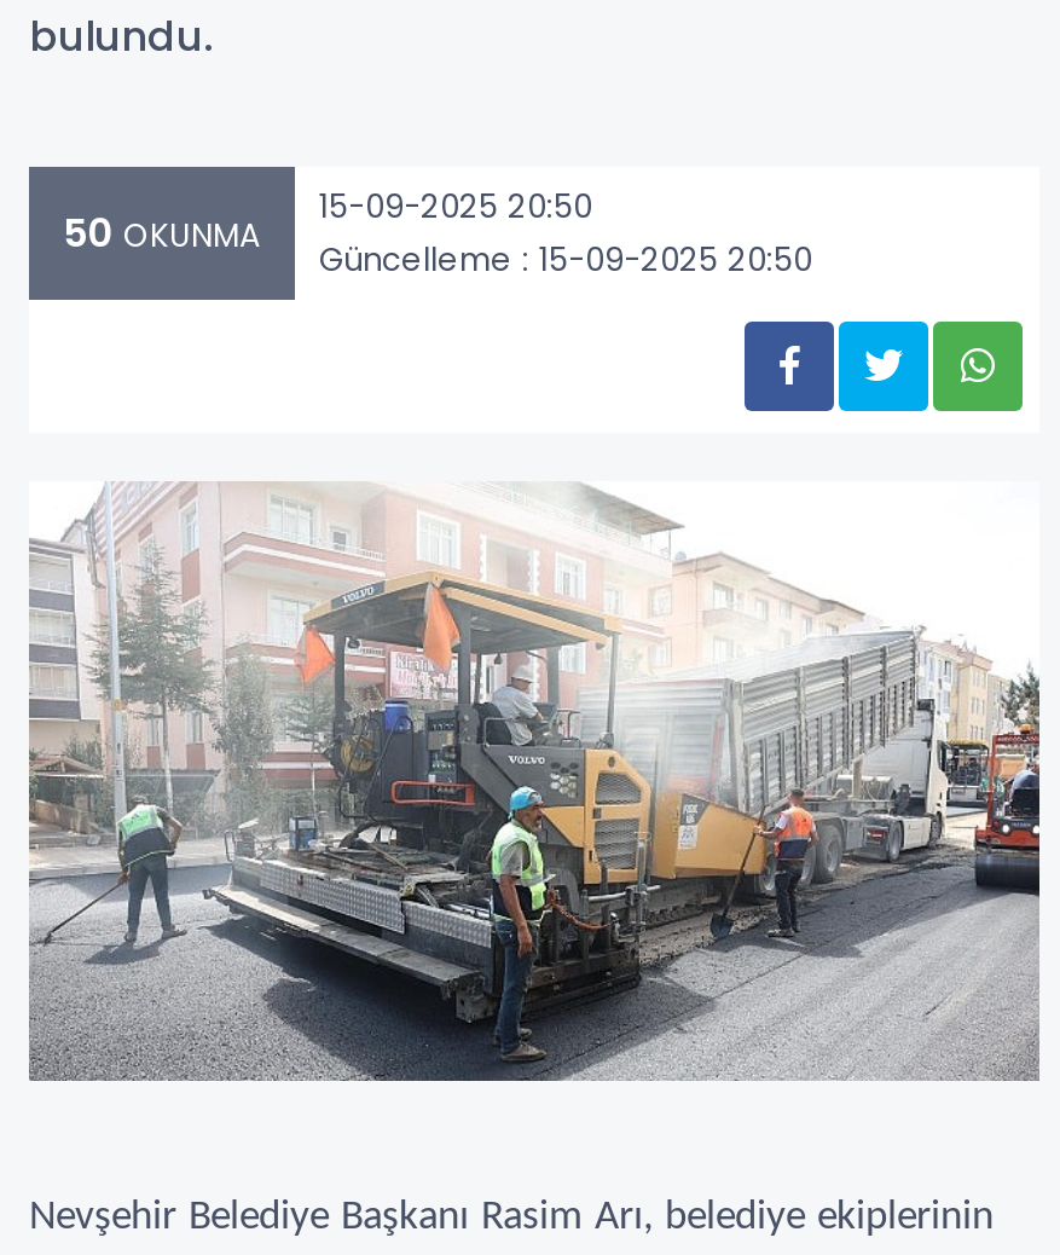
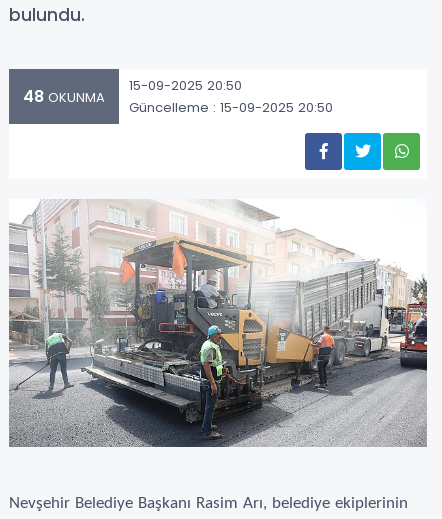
- 50 OKUNMA 15-09-2025 20:50 Güncelleme : 15-09-2025 20:50
+ 48 OKUNMA 15-09-2025 20:50 Güncelleme : 15-09-2025 20:50
